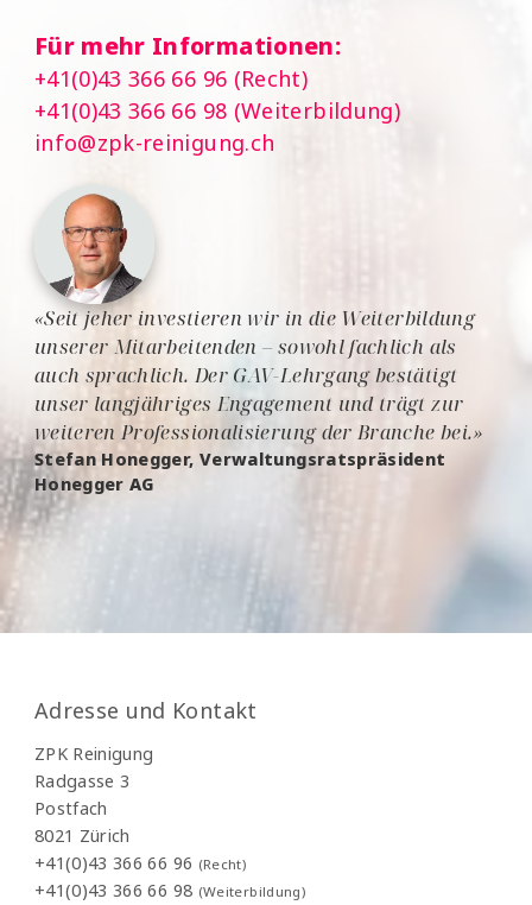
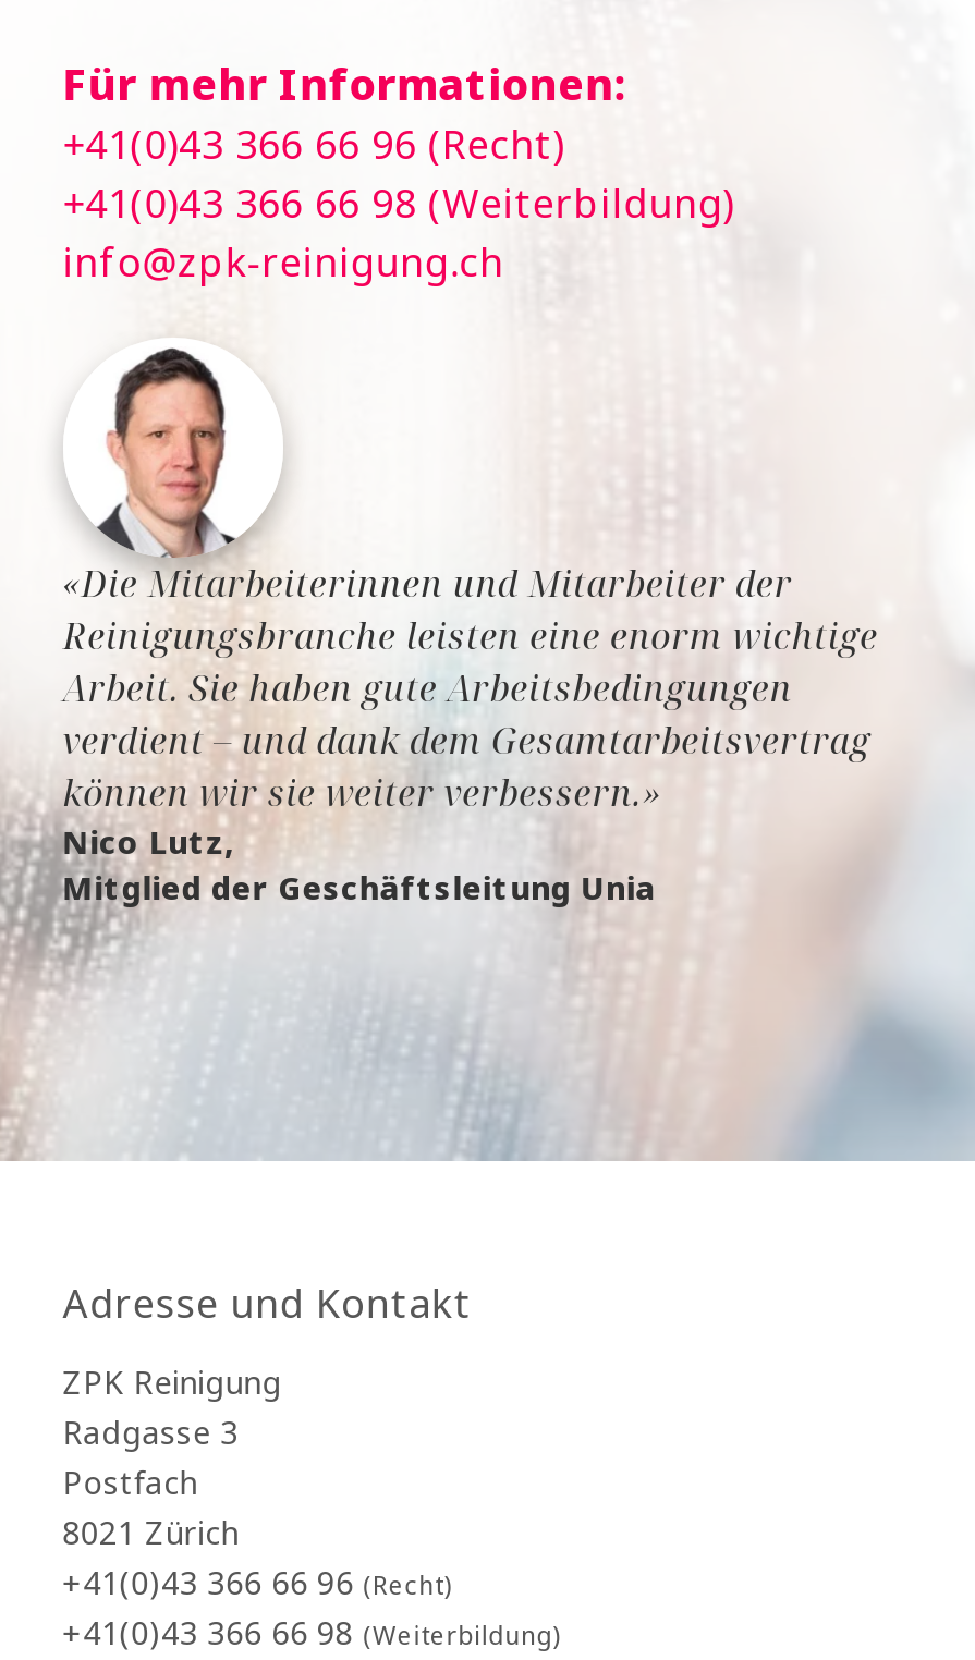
- [image]
- «Seit jeher investieren wir in die Weiterbildung
- unserer Mitarbeitenden – sowohl fachlich als
- auch sprachlich. Der GAV-Lehrgang bestätigt
- unser langjähriges Engagement und trägt zur
- weiteren Professionalisierung der Branche bei.»
- Stefan Honegger, Verwaltungsratspräsident
- Honegger AG
+ [image]
+ «Die Mitarbeiterinnen und Mitarbeiter der
+ Reinigungsbranche leisten eine enorm wichtige
+ Arbeit. Sie haben gute Arbeitsbedingungen
+ verdient – und dank dem Gesamtarbeitsvertrag
+ können wir sie weiter verbessern.»
+ Nico Lutz,
+ Mitglied der Geschäftsleitung Unia
